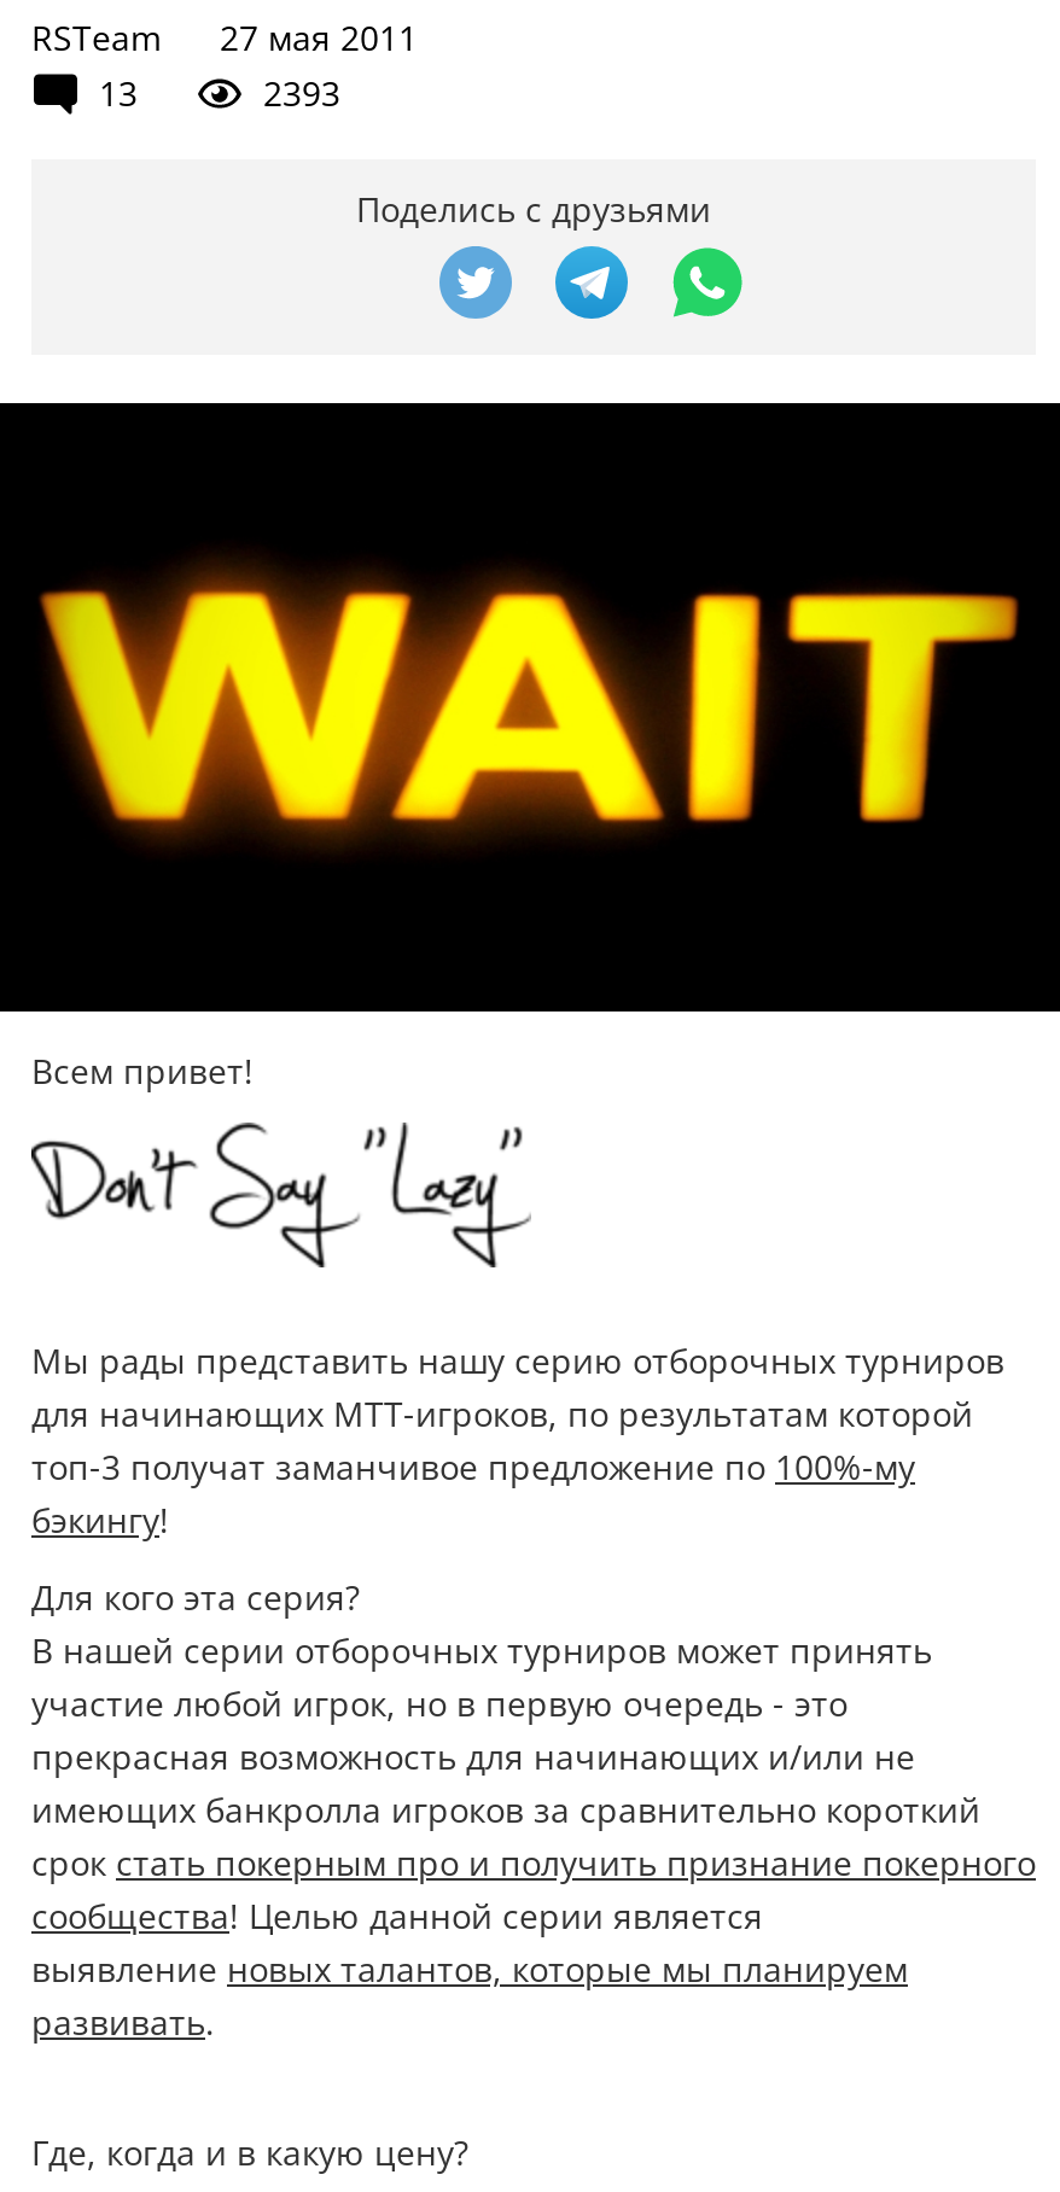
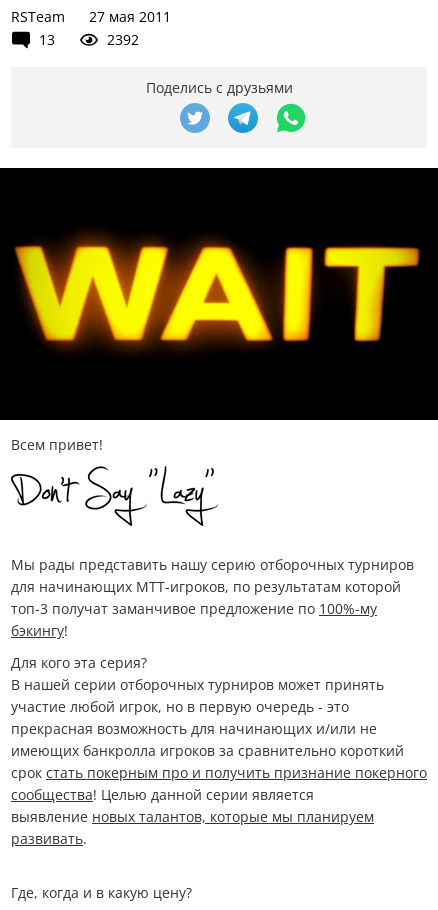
- 2393
+ 2392
